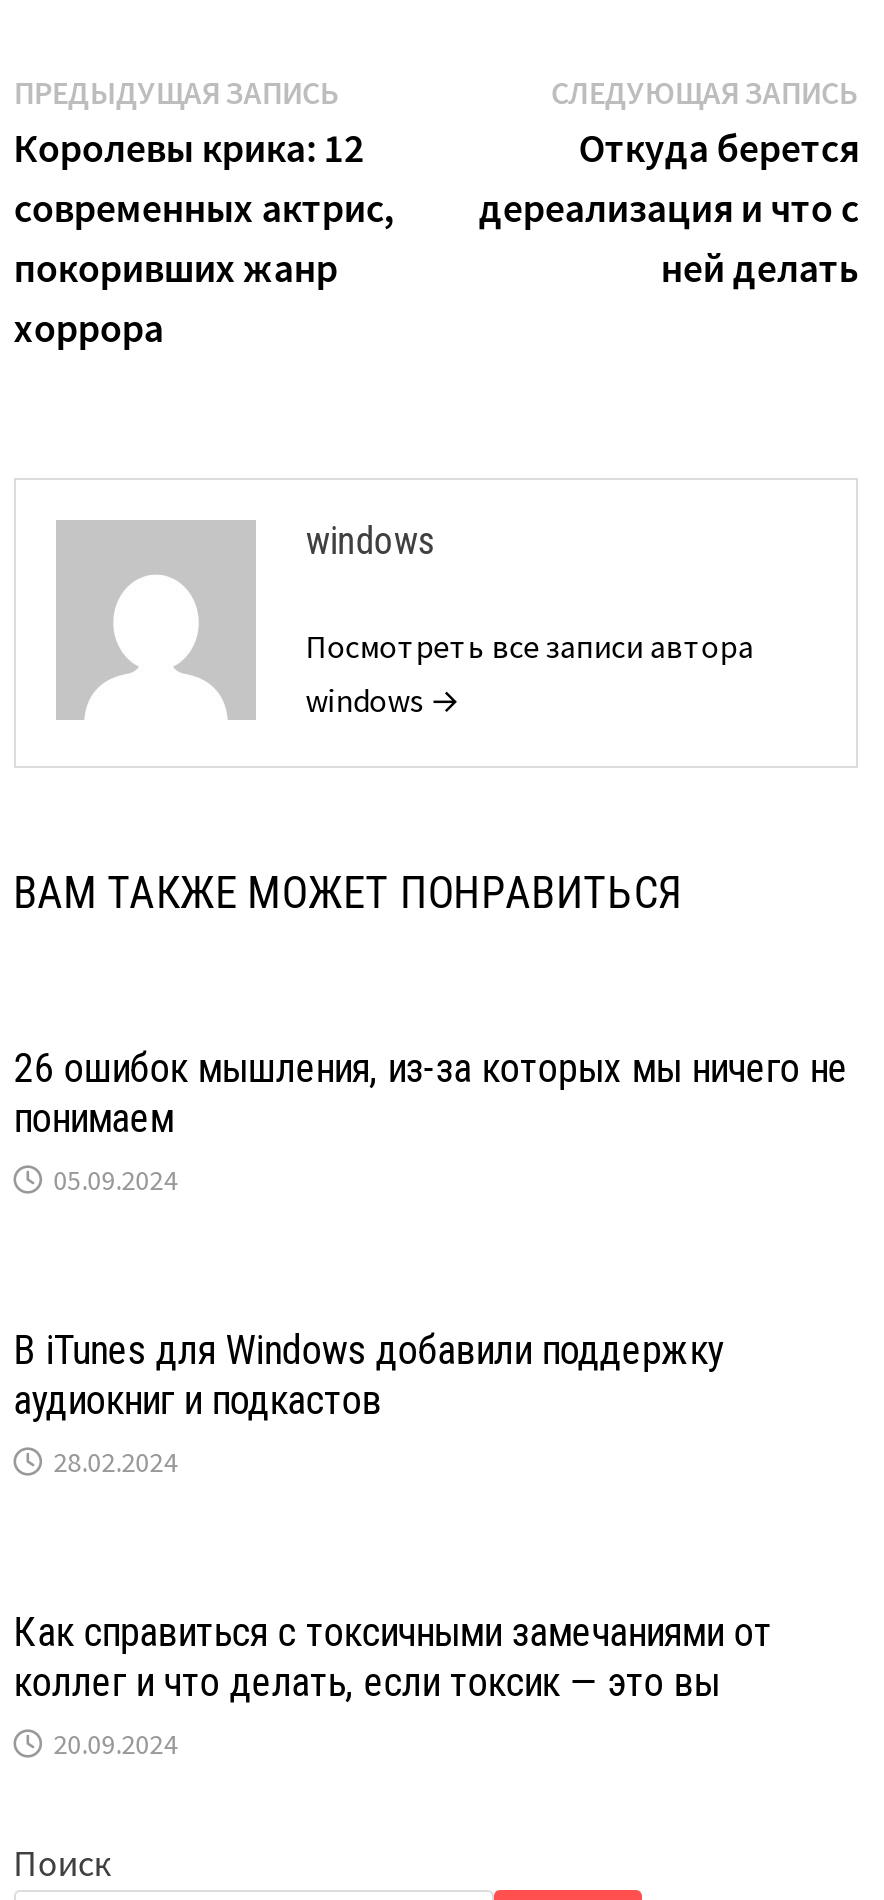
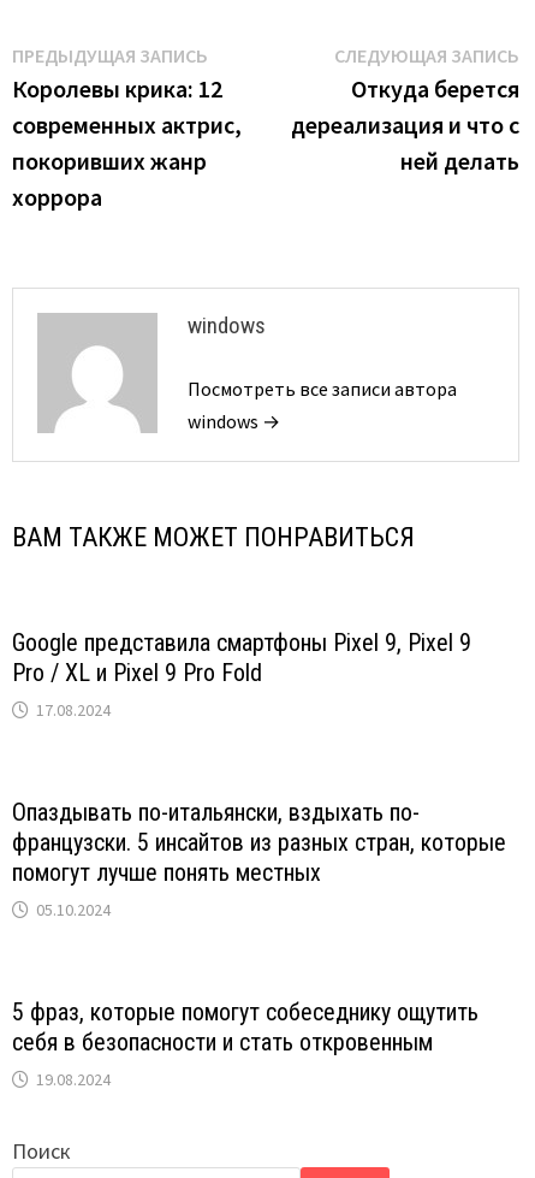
- 26 ошибок мышления, из-за которых мы ничего не
- понимаем
- 05.09.2024
+ Google представила смартфоны Pixel 9, Pixel 9
+ Pro / XL и Pixel 9 Pro Fold
+ 17.08.2024

- В iTunes для Windows добавили поддержку
- аудиокниг и подкастов
- 28.02.2024
+ Опаздывать по-итальянски, вздыхать по-
+ французски. 5 инсайтов из разных стран, которые
+ помогут лучше понять местных
+ 05.10.2024

- Как справиться с токсичными замечаниями от
- коллег и что делать, если токсик — это вы
- 20.09.2024
+ 5 фраз, которые помогут собеседнику ощутить
+ себя в безопасности и стать откровенным
+ 19.08.2024
